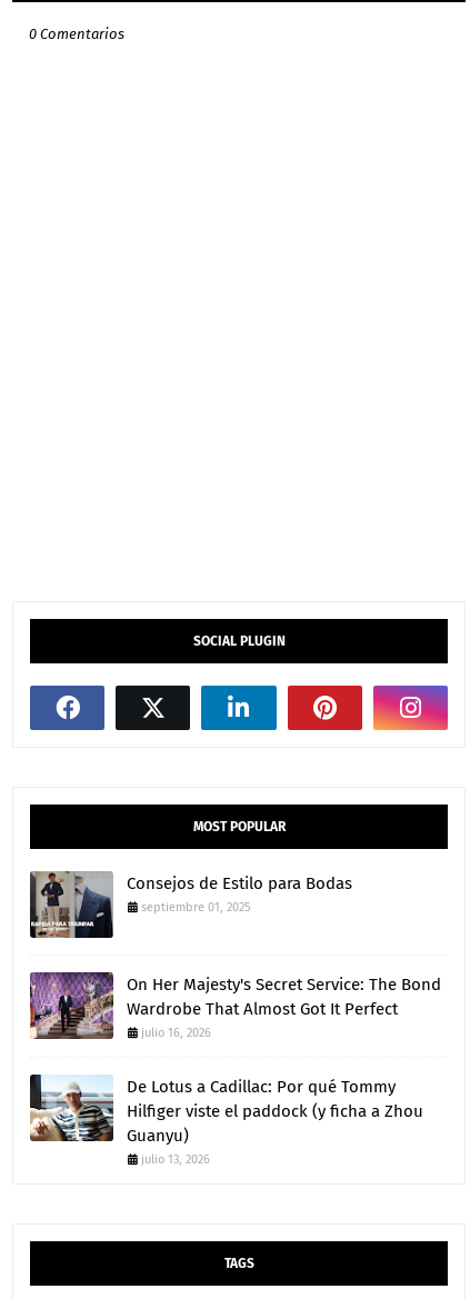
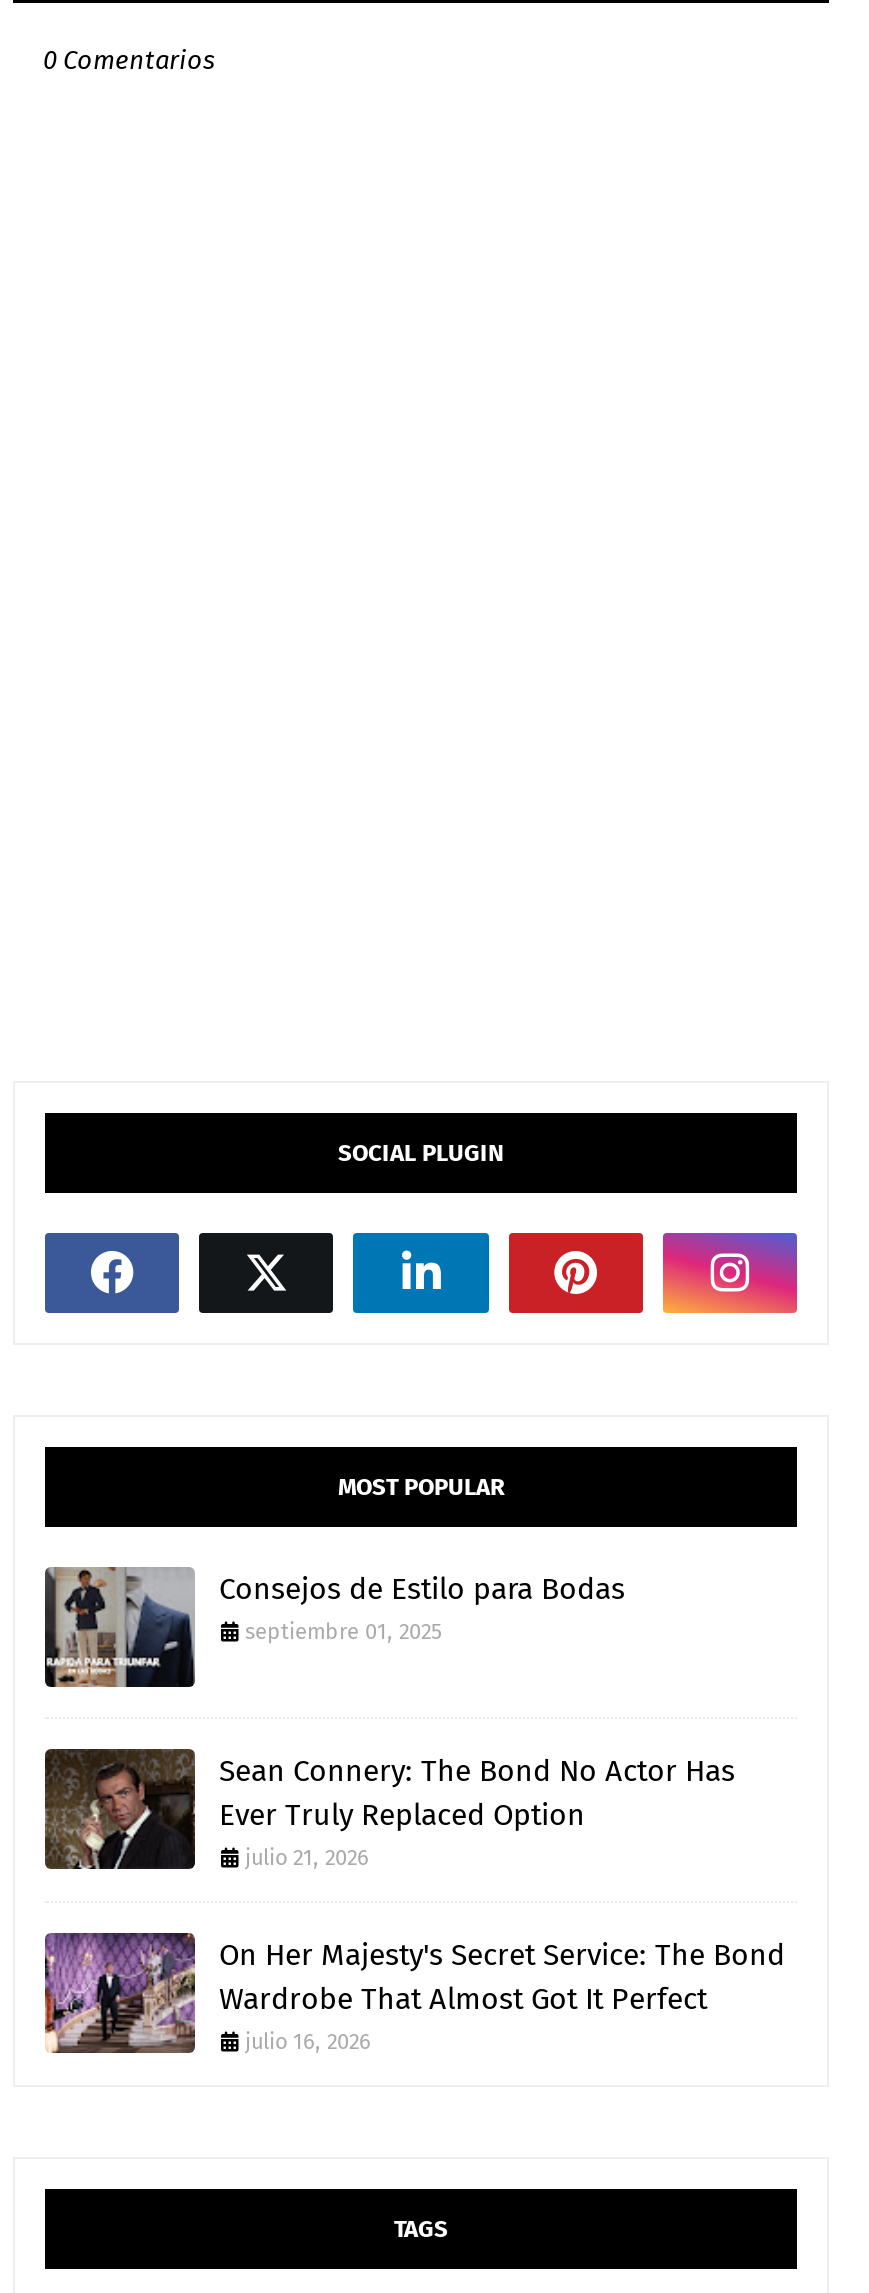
+ [image]
+ Sean Connery: The Bond No Actor Has
+ Ever Truly Replaced Option
+ julio 21, 2026

moved down: [image] | On Her Majesty's Secret Service: The Bond | Wardrobe That Almost Got It Perfect | julio 16, 2026

- [image]
- De Lotus a Cadillac: Por qué Tommy
- Hilfiger viste el paddock (y ficha a Zhou
- Guanyu)
- julio 13, 2026
